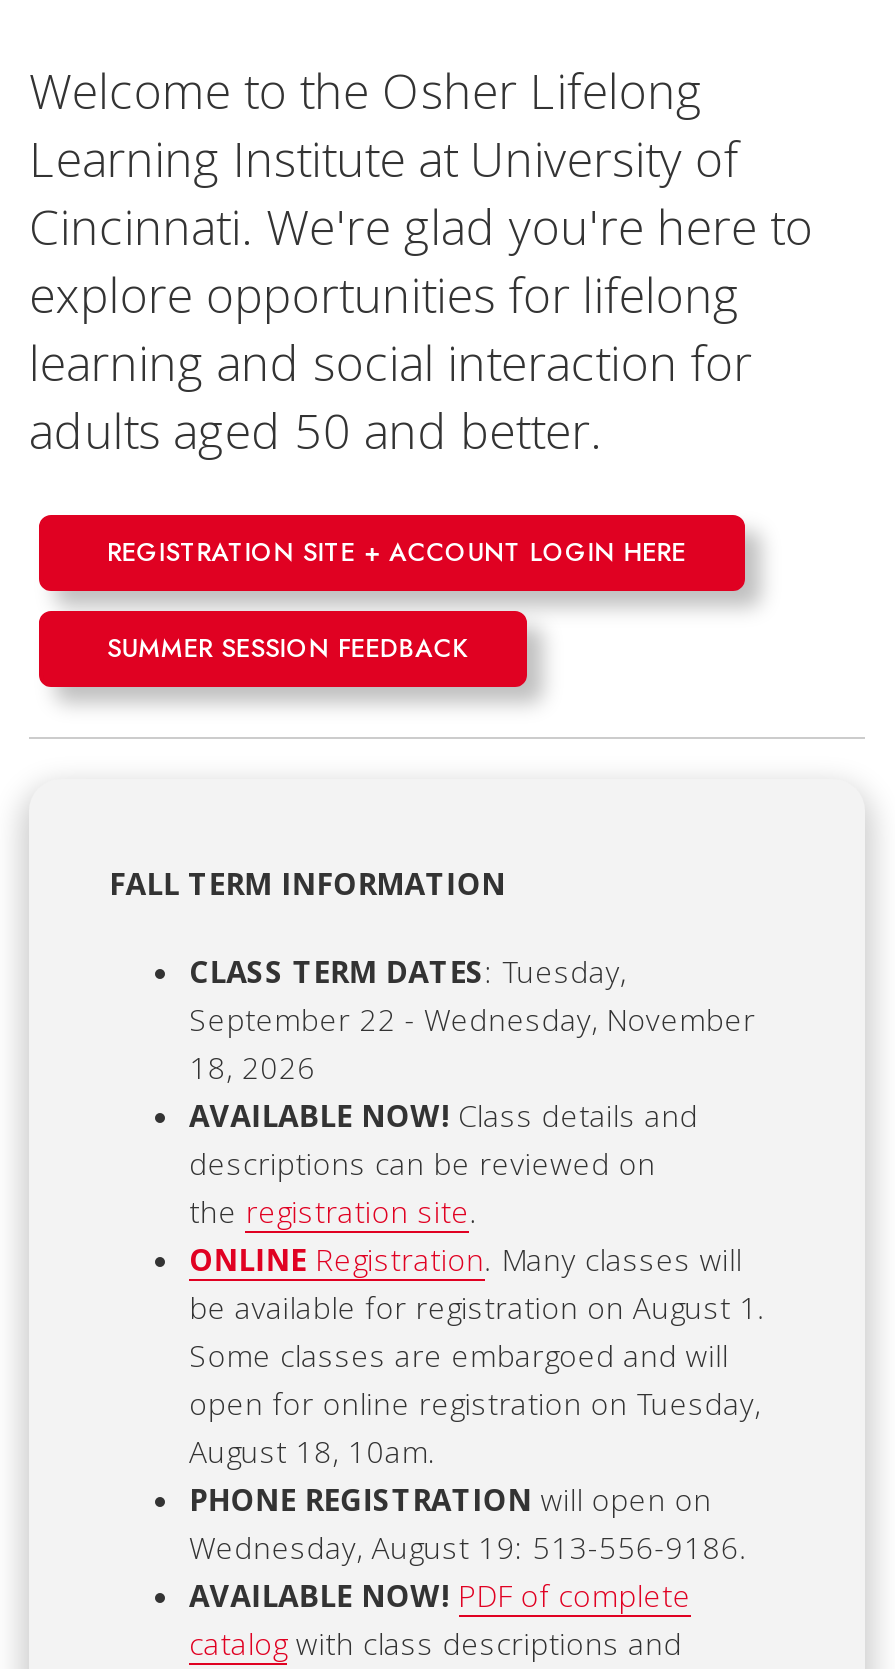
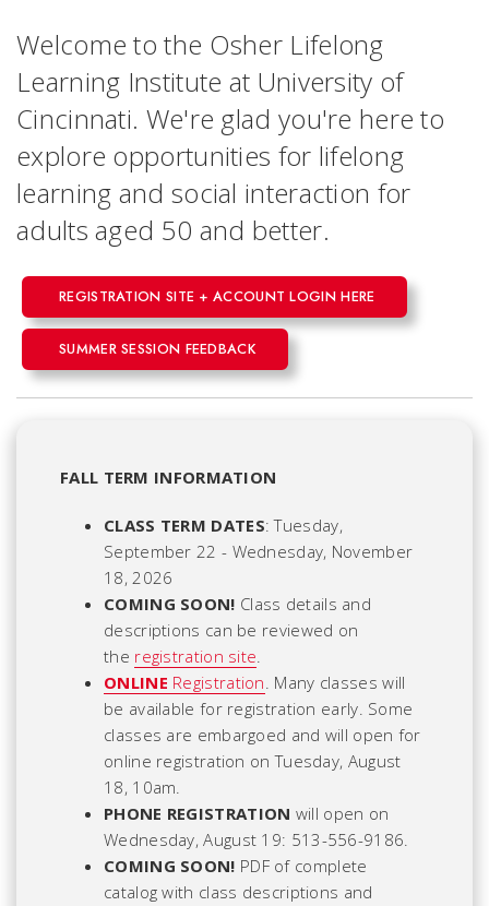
- AVAILABLE NOW! Class details and
+ COMING SOON! Class details and

- be available for registration on August 1.
- Some classes are embargoed and will
- open for online registration on Tuesday,
- August 18, 10am.
+ be available for registration early. Some
+ classes are embargoed and will open for
+ online registration on Tuesday, August
+ 18, 10am.

- AVAILABLE NOW! PDF of complete
+ COMING SOON! PDF of complete
